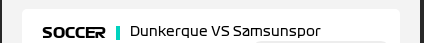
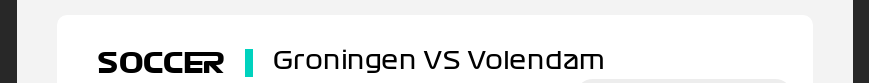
- Dunkerque VS Samsunspor
+ Groningen VS Volendam
